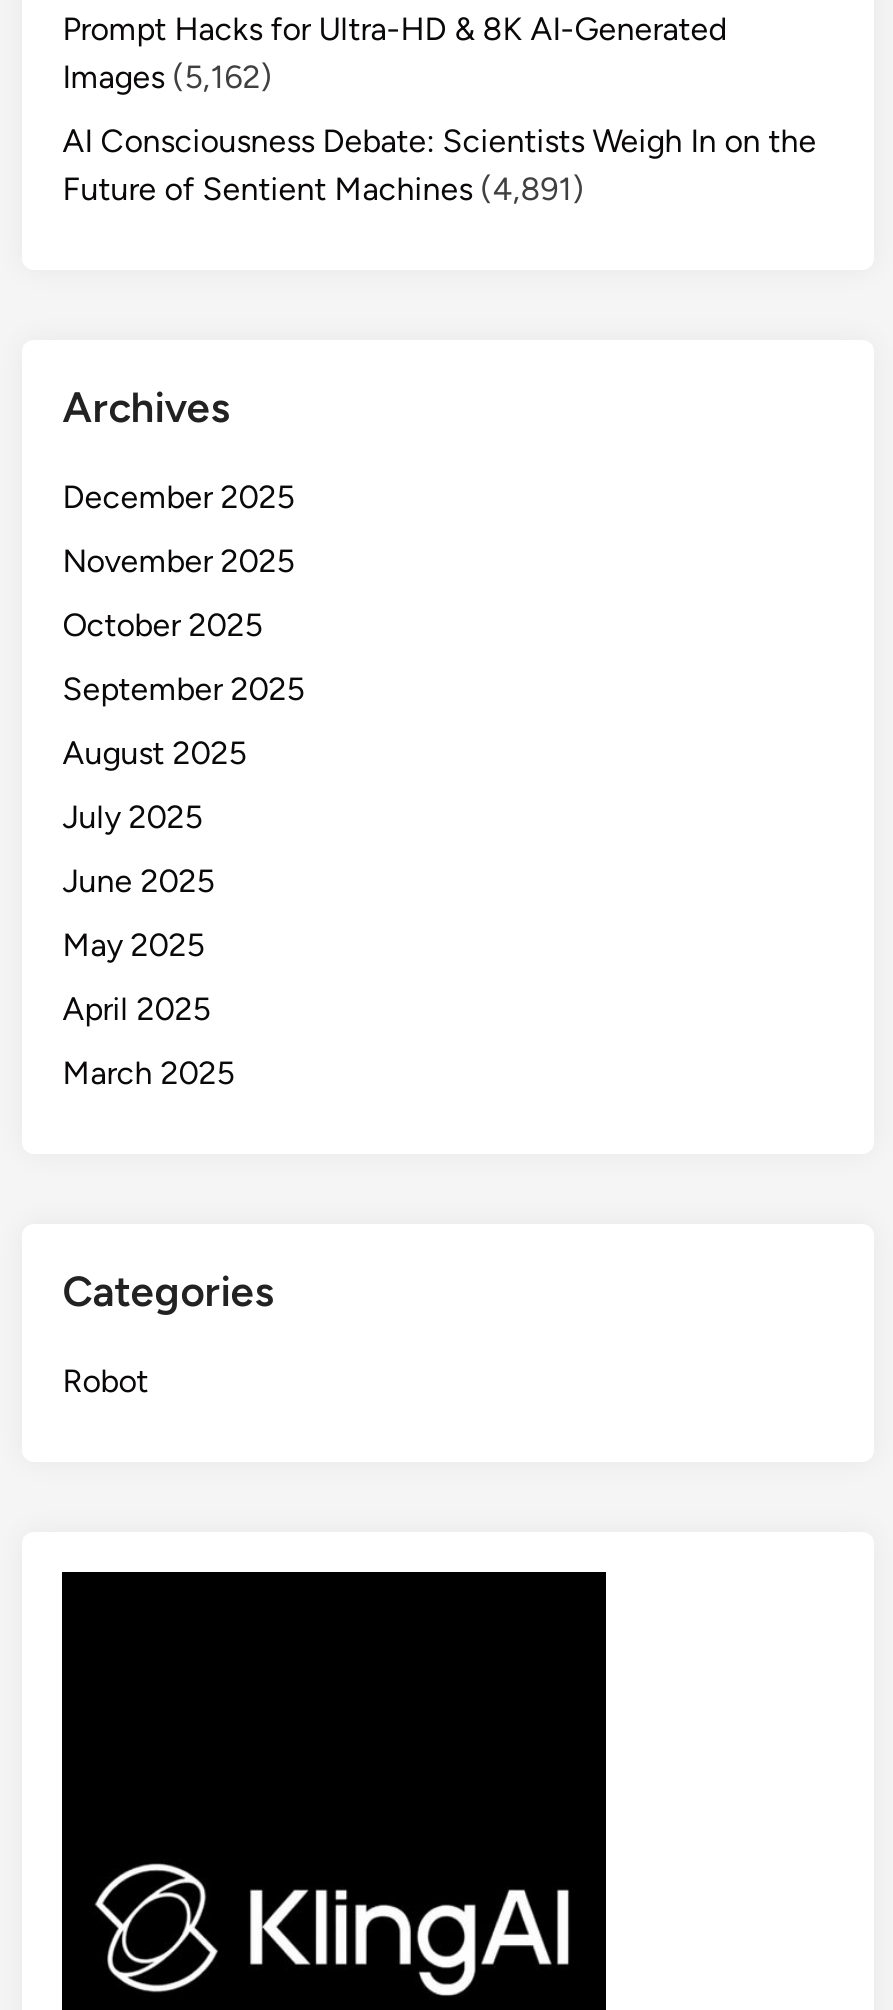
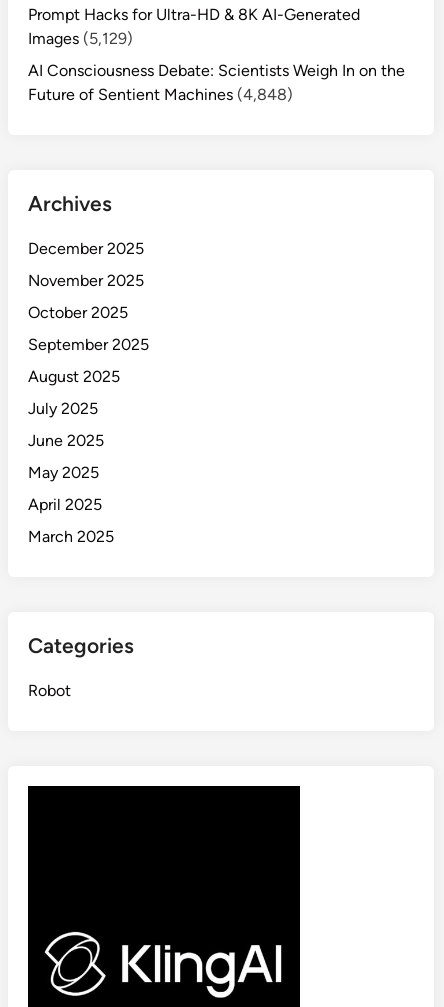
- Images (5,162)
+ Images (5,129)

- Future of Sentient Machines (4,891)
+ Future of Sentient Machines (4,848)
